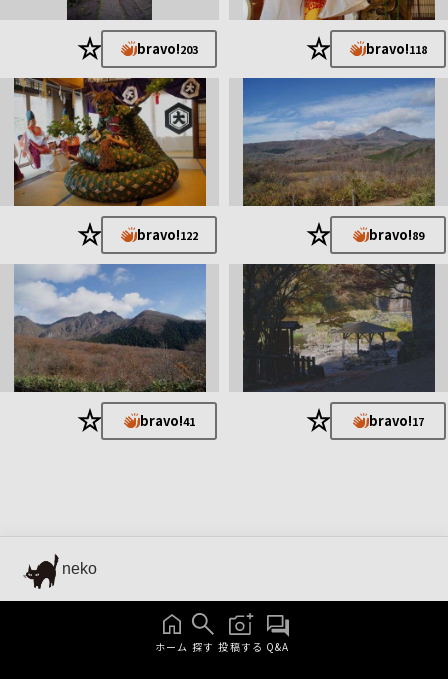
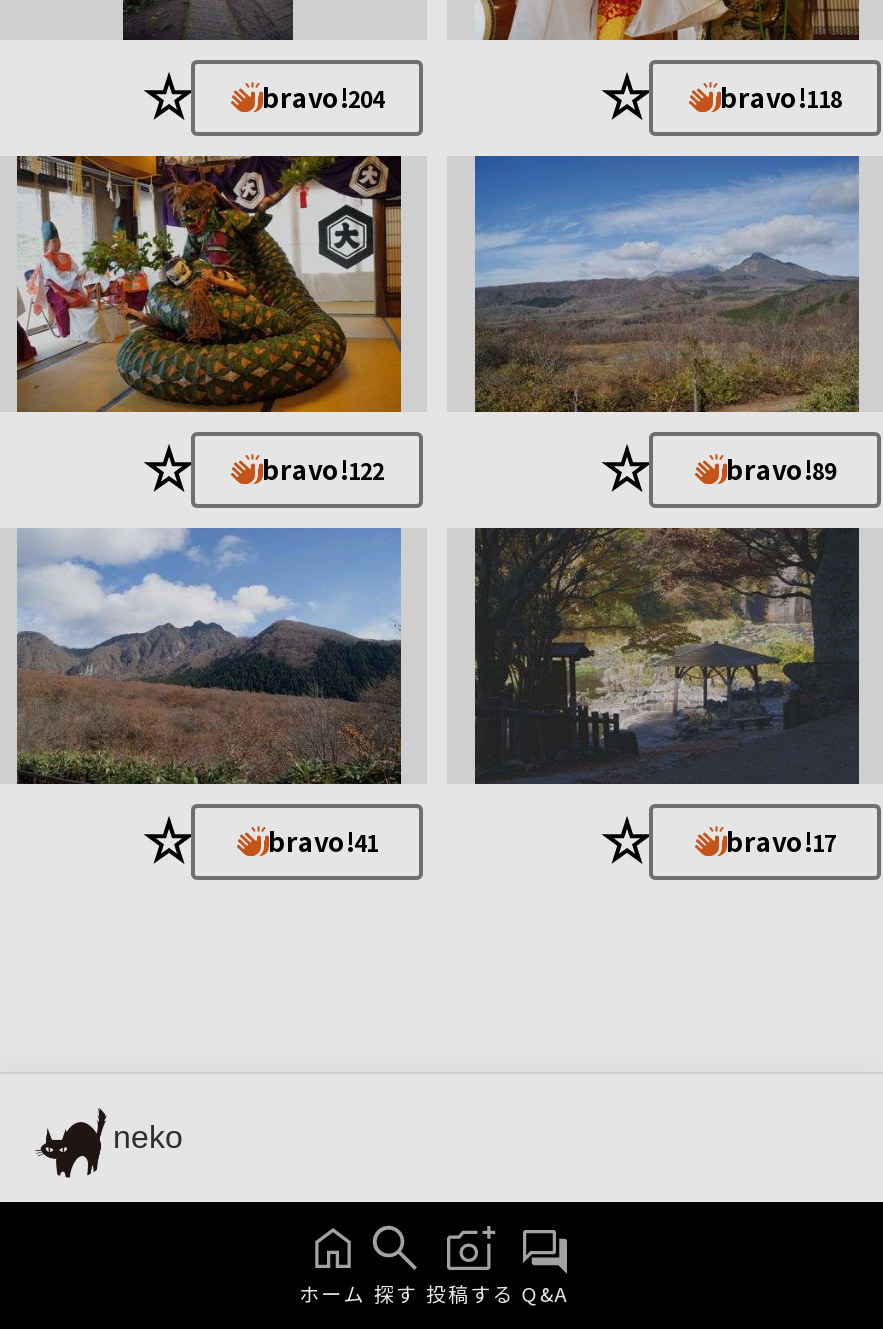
- bravo!203
+ bravo!204
